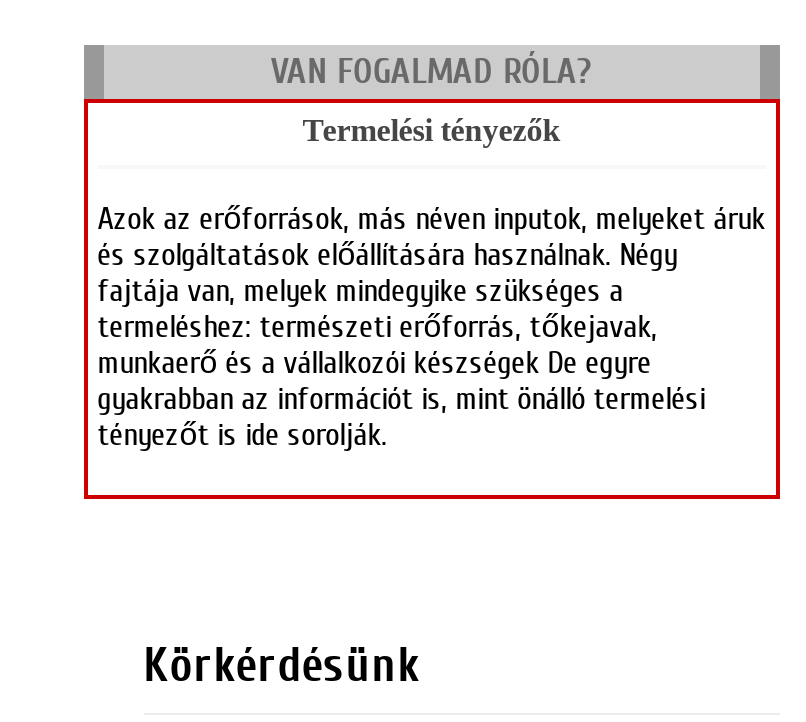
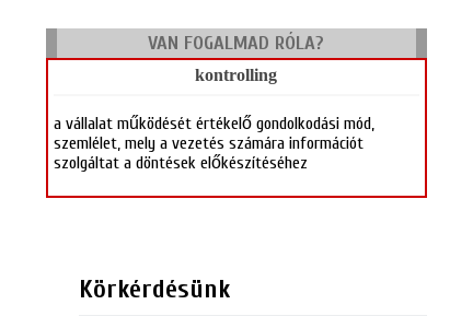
- Termelési tényezők
+ kontrolling

- Azok az erőforrások, más néven inputok, melyeket áruk
- és szolgáltatások előállítására használnak. Négy
- fajtája van, melyek mindegyike szükséges a
- termeléshez: természeti erőforrás, tőkejavak,
- munkaerő és a vállalkozói készségek De egyre
- gyakrabban az információt is, mint önálló termelési
- tényezőt is ide sorolják.
+ a vállalat működését értékelő gondolkodási mód,
+ szemlélet, mely a vezetés számára információt
+ szolgáltat a döntések előkészítéséhez
